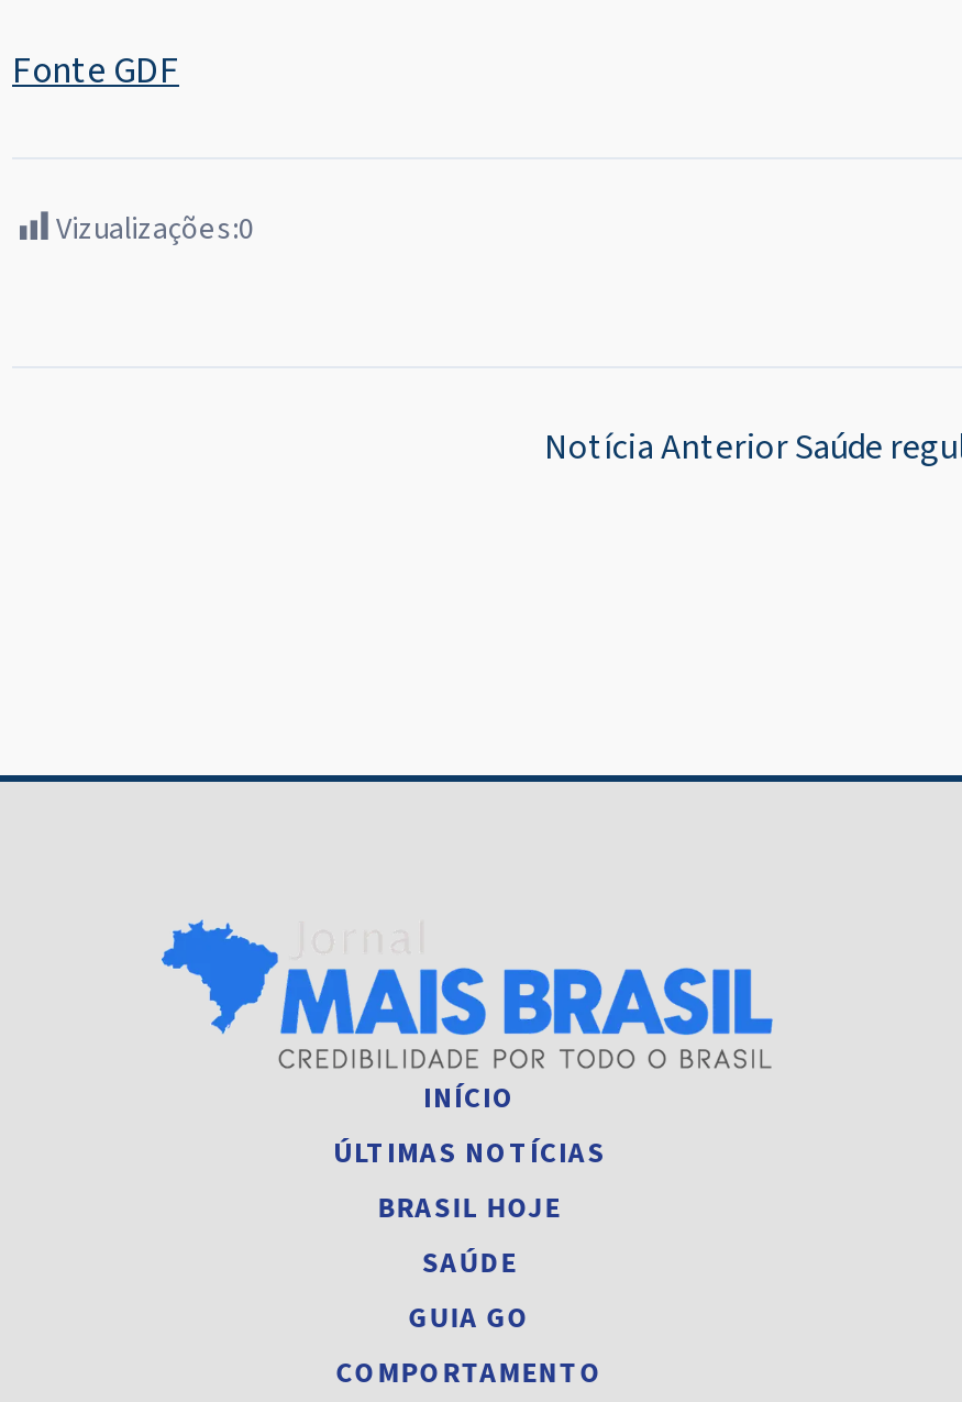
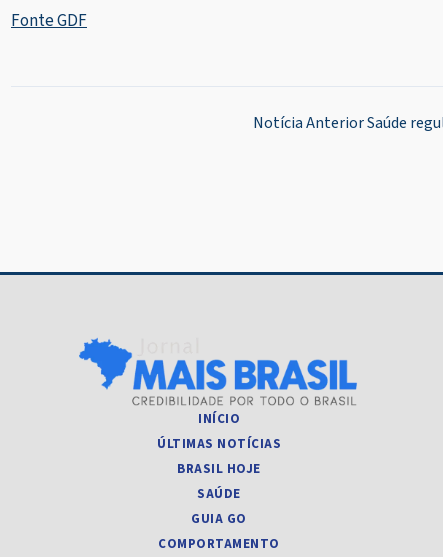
- Vizualizações:0
